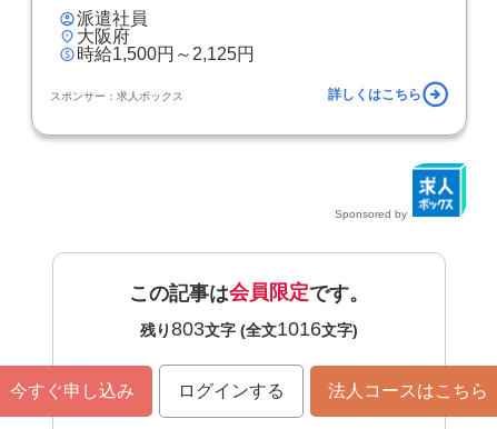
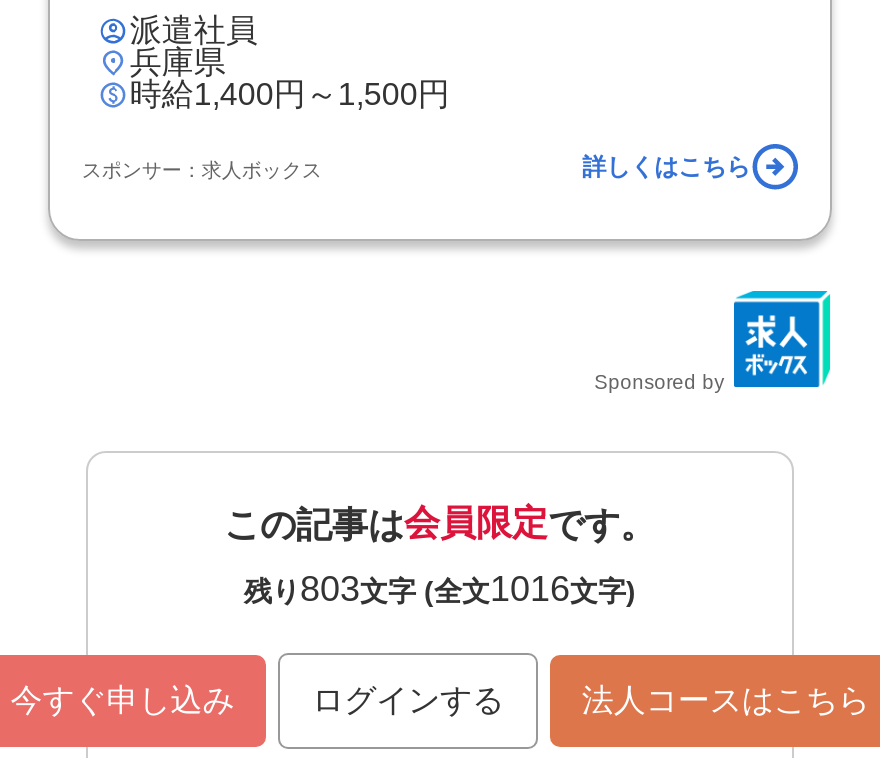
- 大阪府
- 時給1,500円～2,125円
+ 兵庫県
+ 時給1,400円～1,500円
